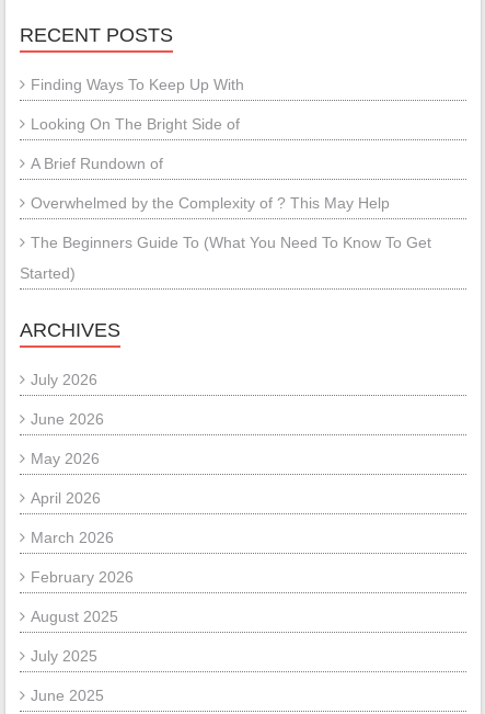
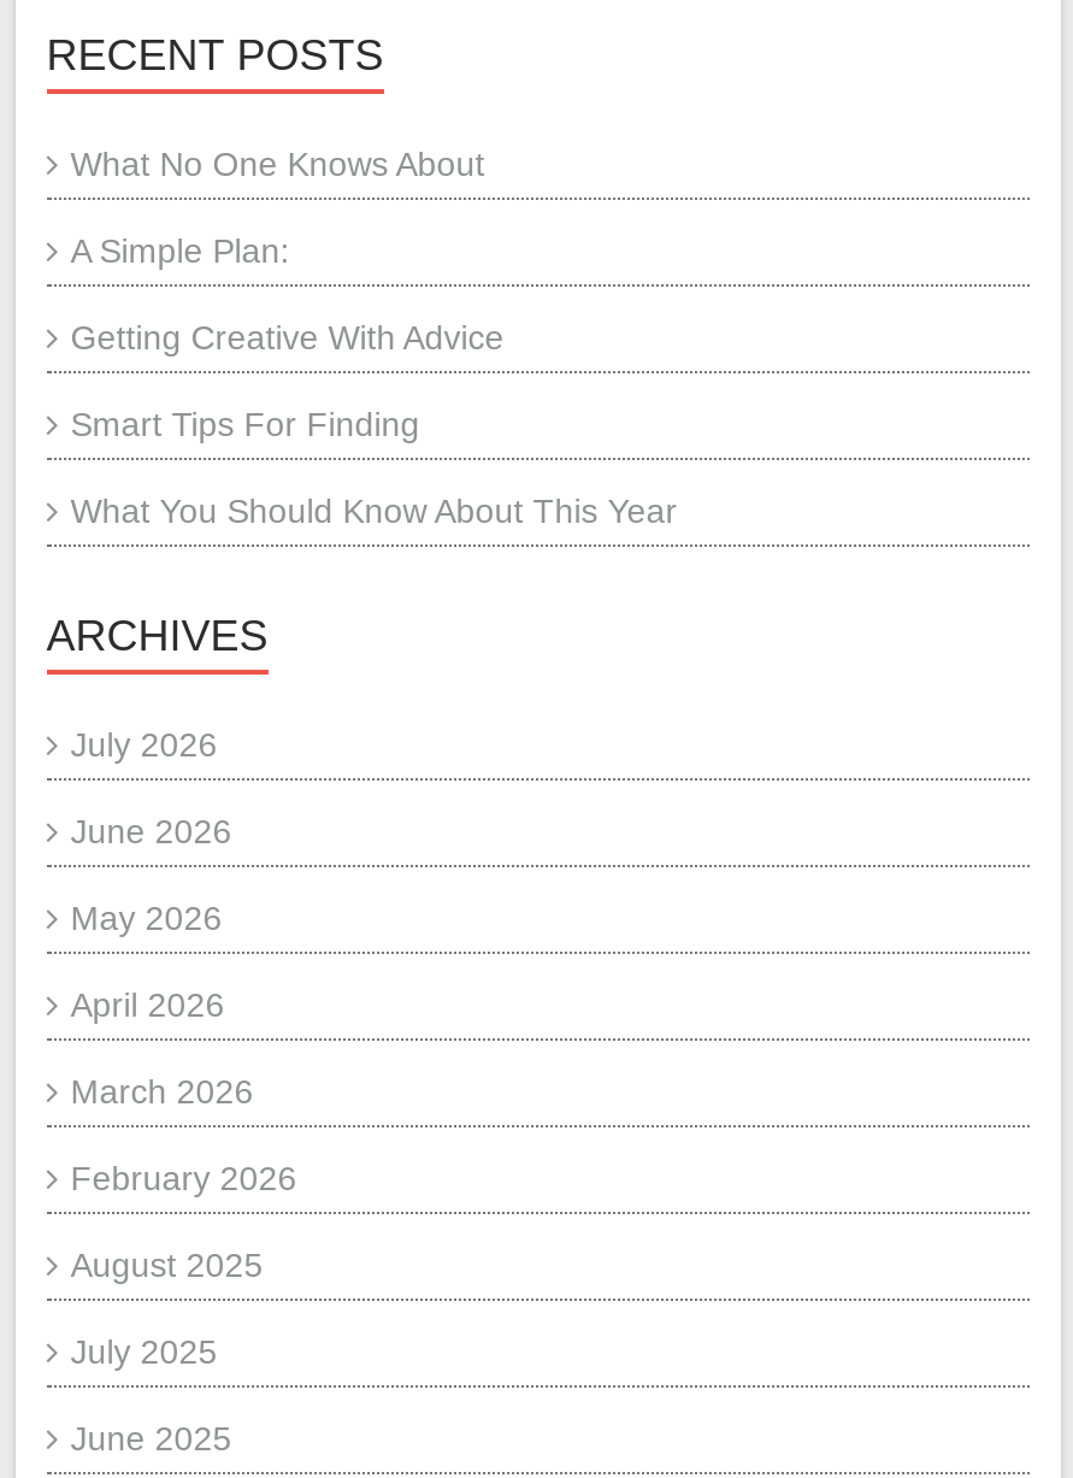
- Finding Ways To Keep Up With
- Looking On The Bright Side of
- A Brief Rundown of
- Overwhelmed by the Complexity of ? This May Help
- The Beginners Guide To (What You Need To Know To Get
- Started)
+ What No One Knows About
+ A Simple Plan:
+ Getting Creative With Advice
+ Smart Tips For Finding
+ What You Should Know About This Year
